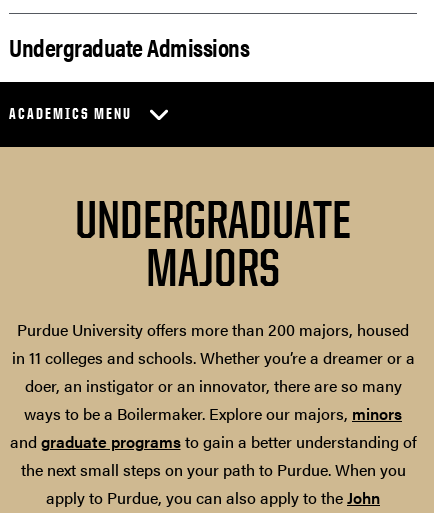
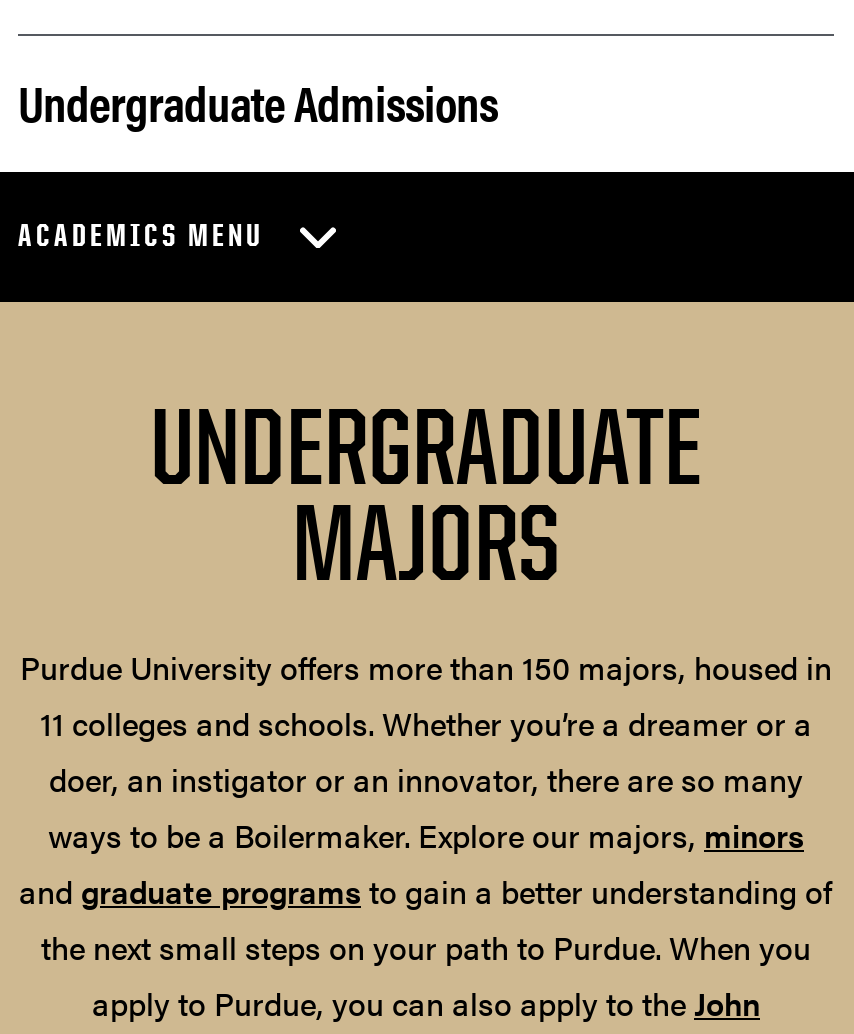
- Purdue University offers more than 200 majors, housed
- in 11 colleges and schools. Whether you’re a dreamer or a
+ Purdue University offers more than 150 majors, housed in
+ 11 colleges and schools. Whether you’re a dreamer or a
